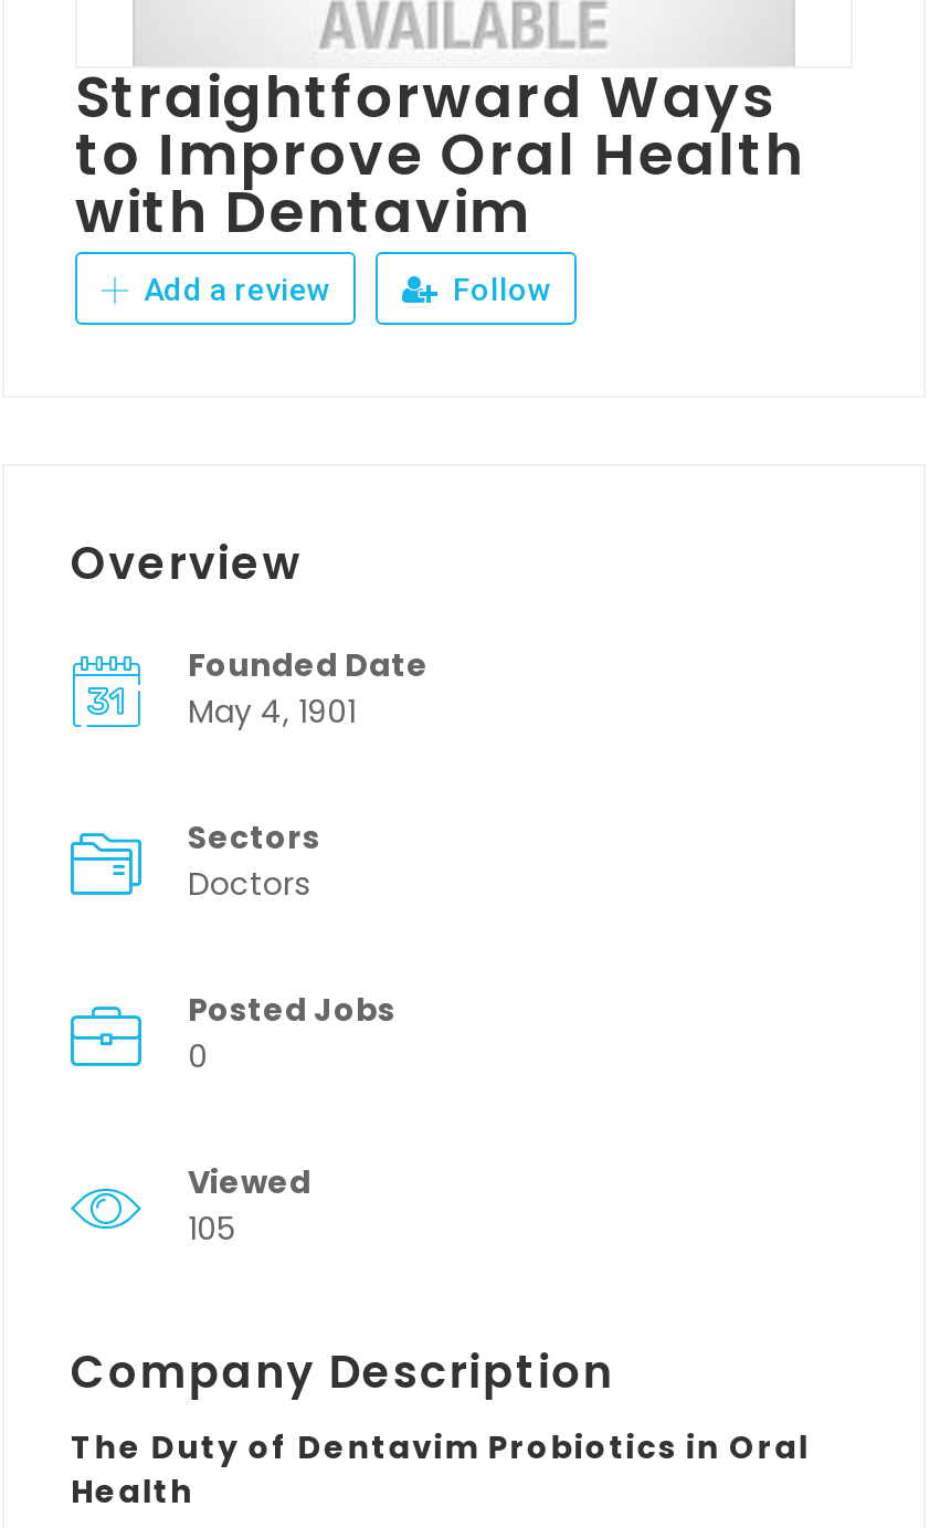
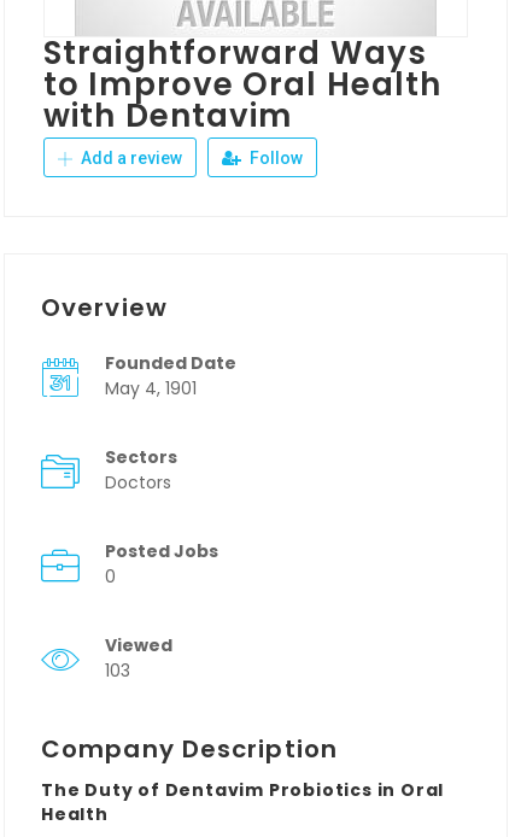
- 105
+ 103
